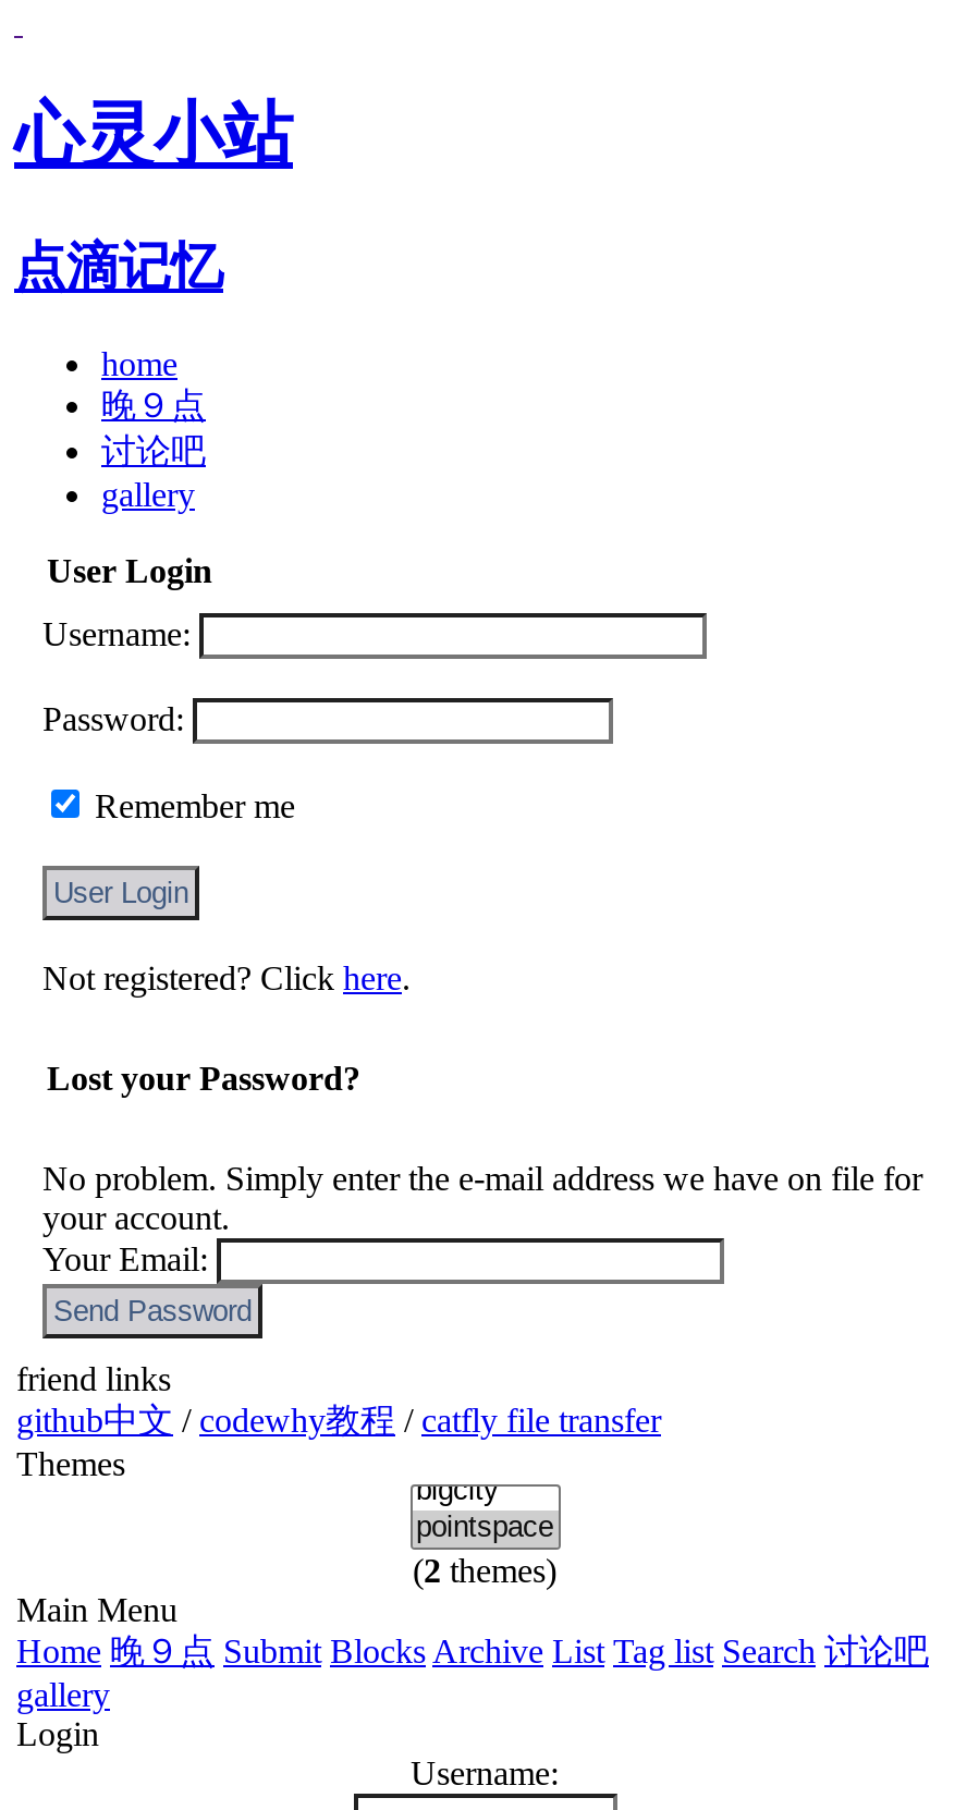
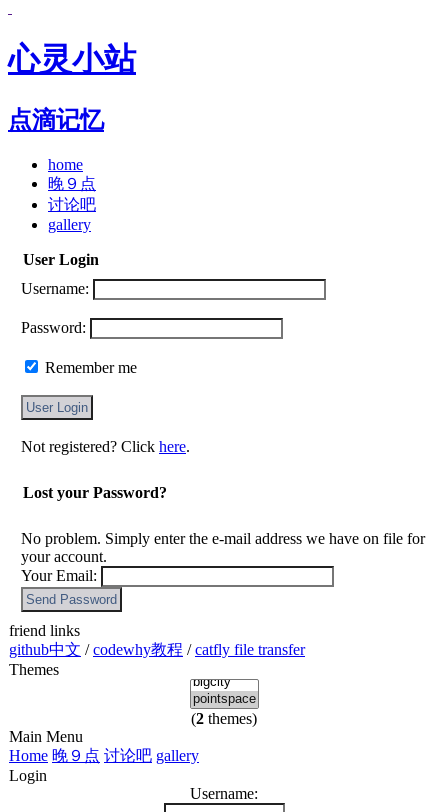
- Home 晚９点 Submit Blocks Archive List Tag list Search 讨论吧
- gallery
+ Home 晚９点 讨论吧 gallery
